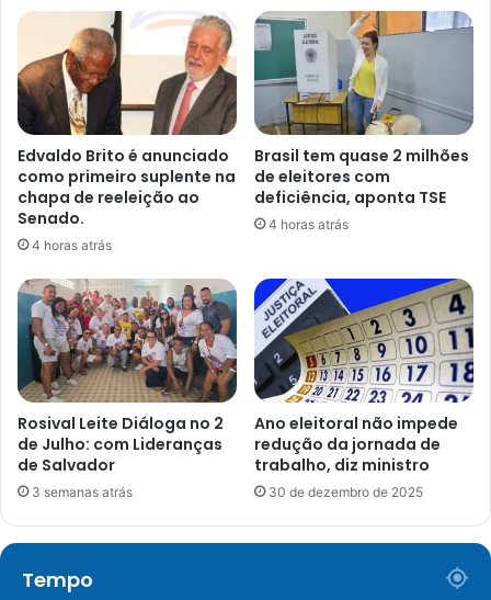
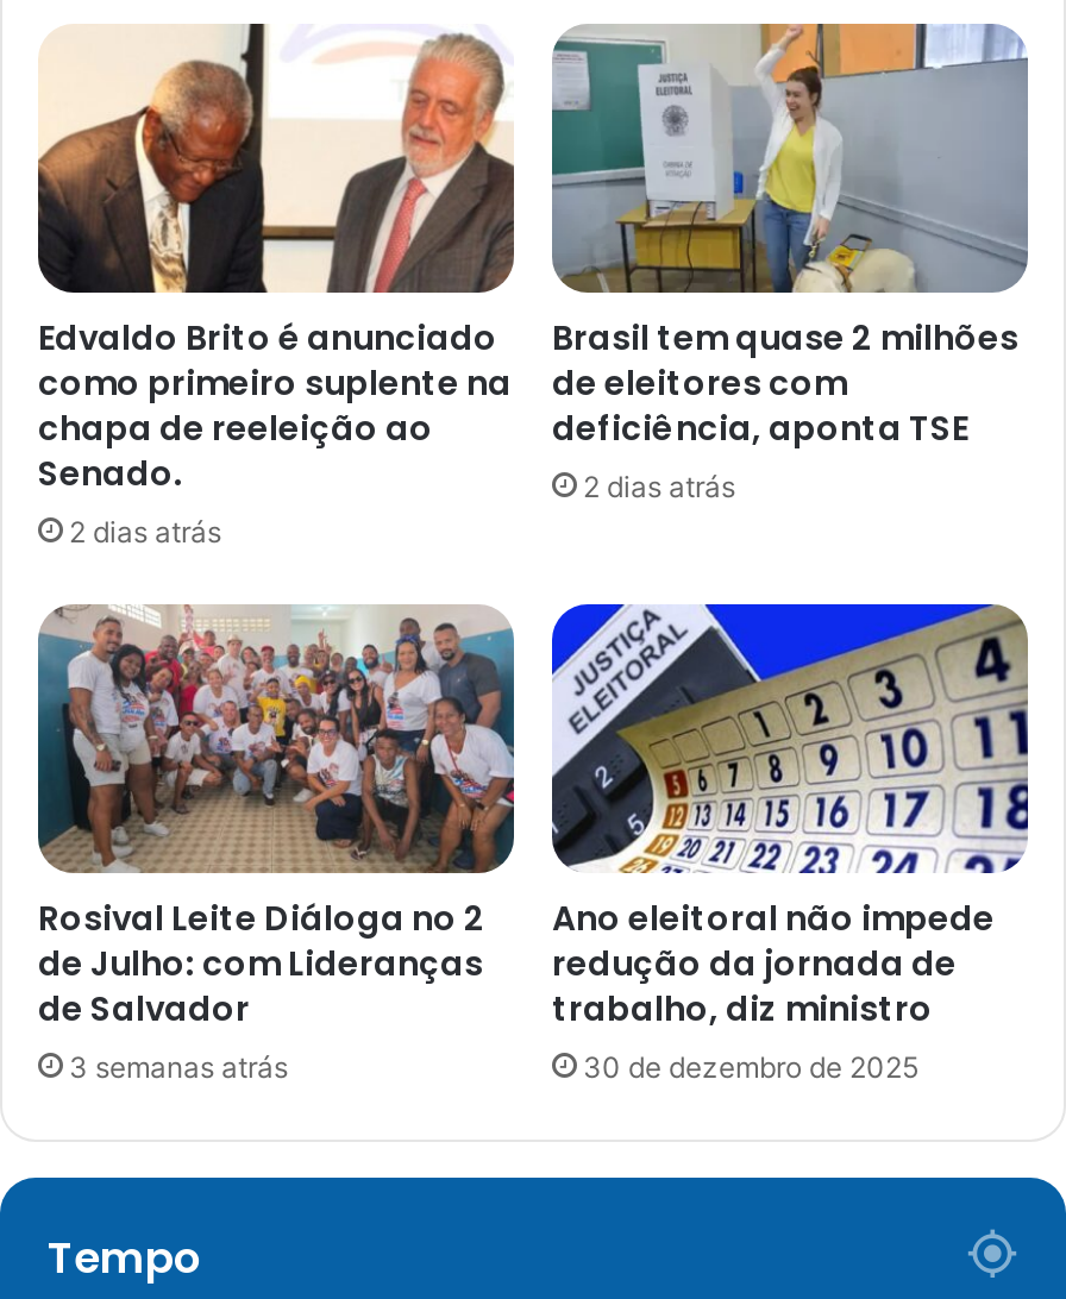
- 4 horas atrás
+ 2 dias atrás

- 4 horas atrás
+ 2 dias atrás
